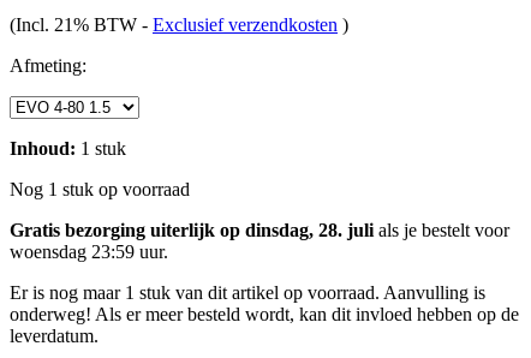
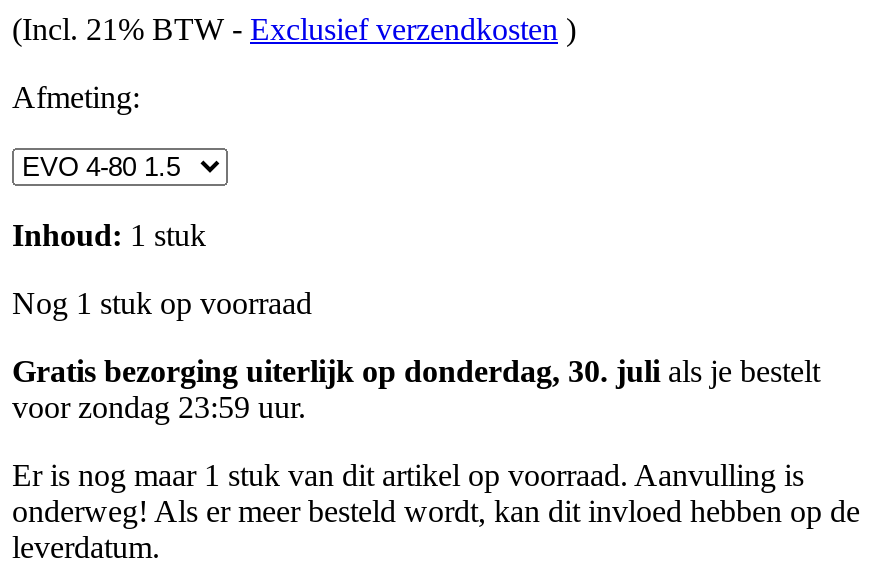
- Gratis bezorging uiterlijk op dinsdag, 28. juli als je bestelt voor
- woensdag 23:59 uur.
+ Gratis bezorging uiterlijk op donderdag, 30. juli als je bestelt
+ voor zondag 23:59 uur.
